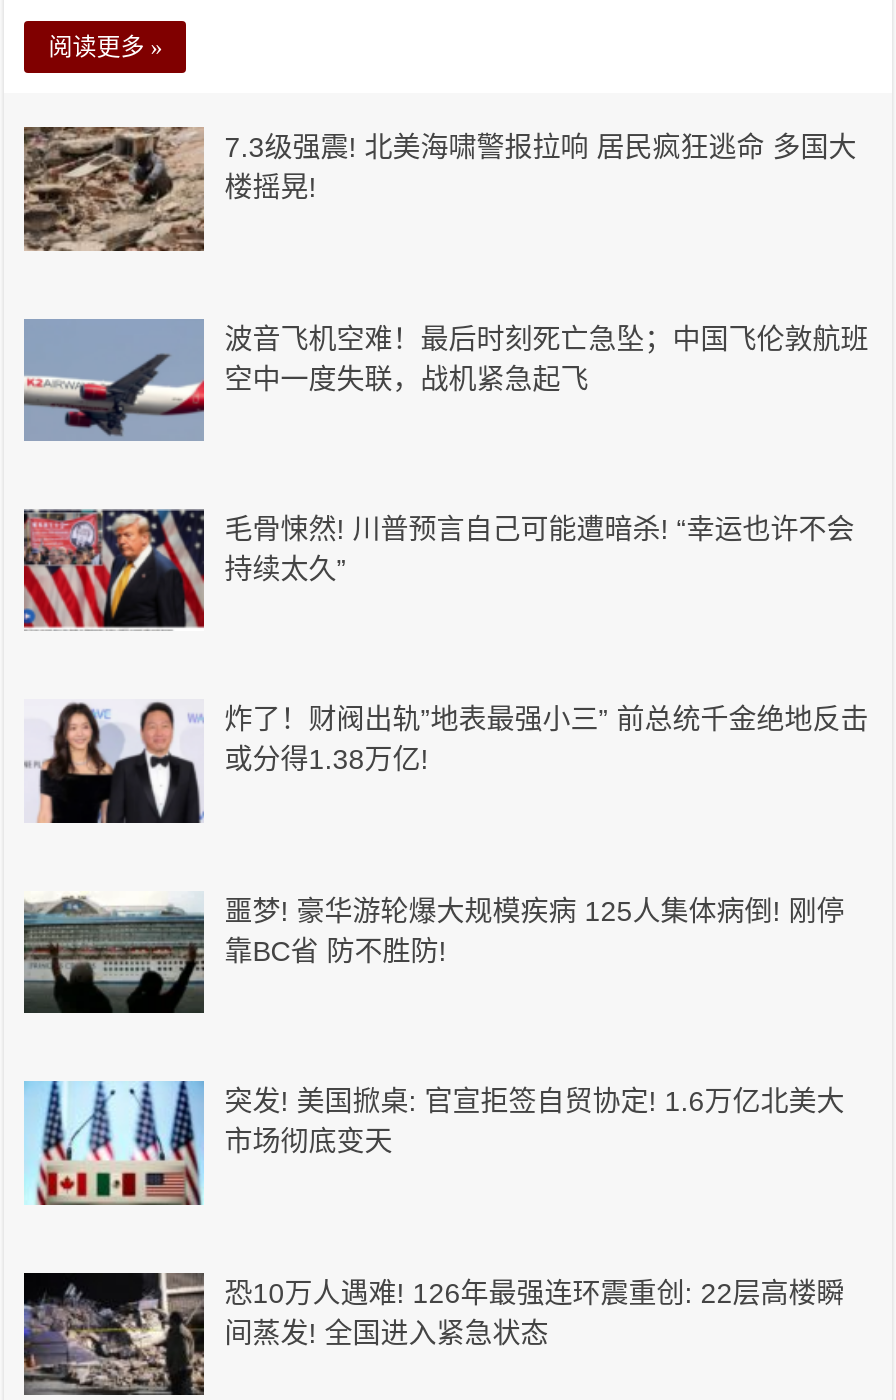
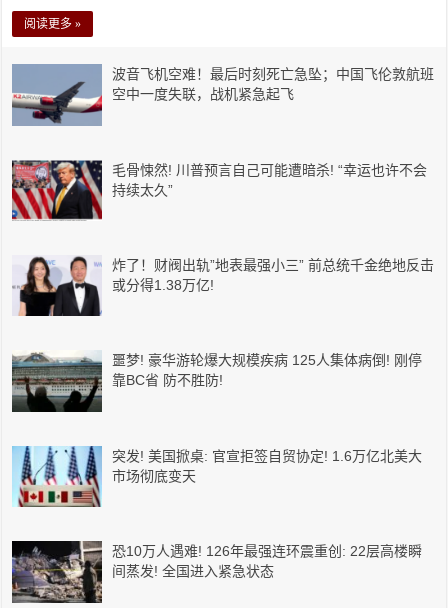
- [image]
- 7.3级强震! 北美海啸警报拉响 居民疯狂逃命 多国大
- 楼摇晃!
